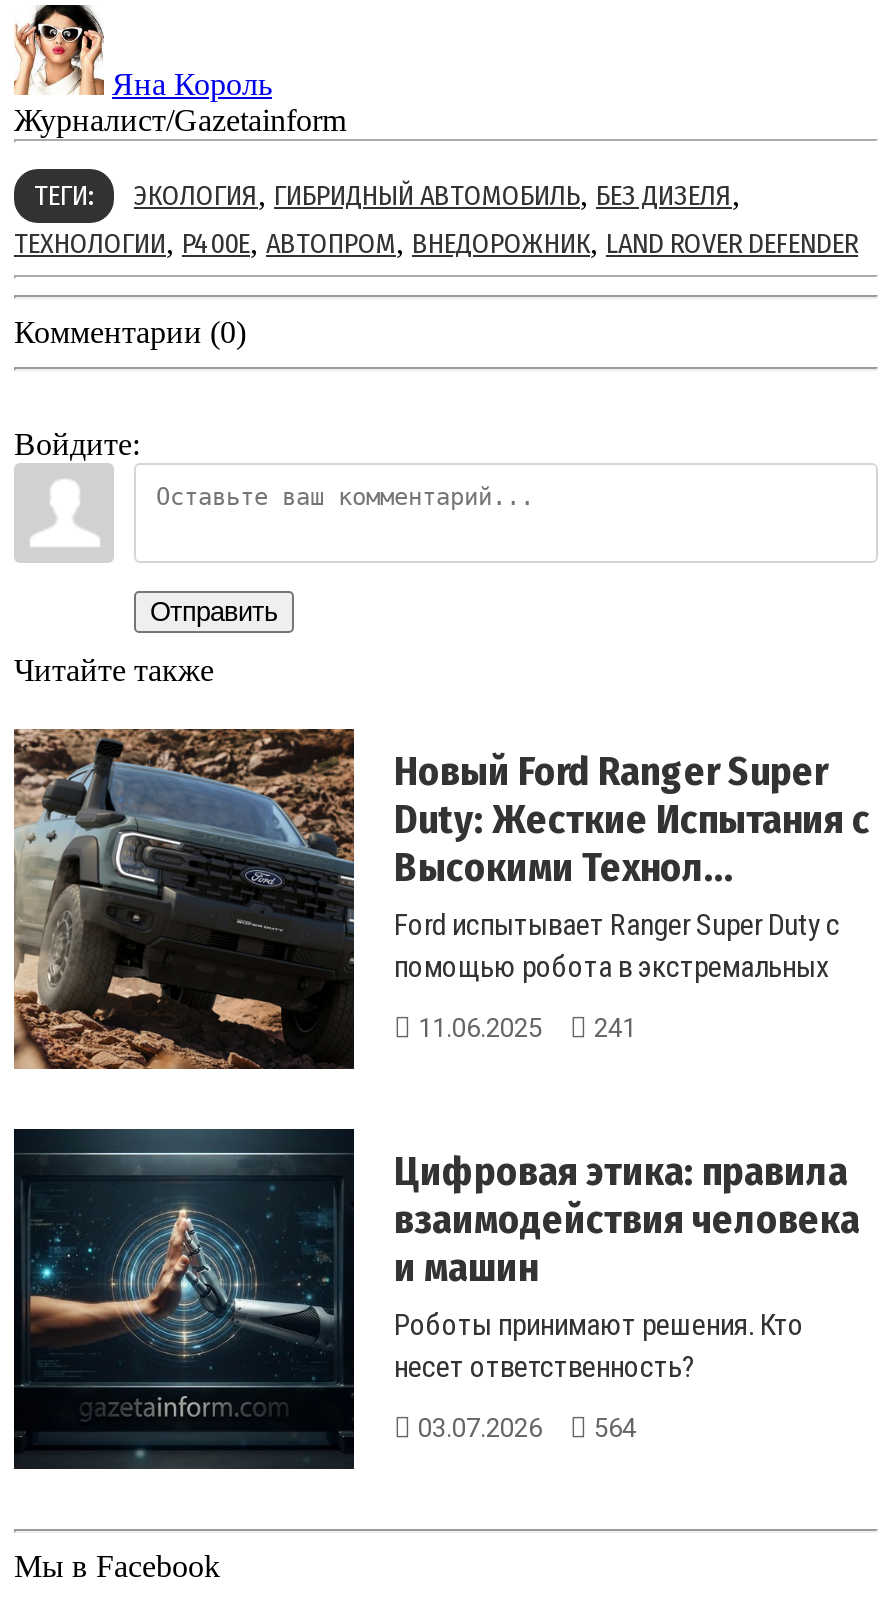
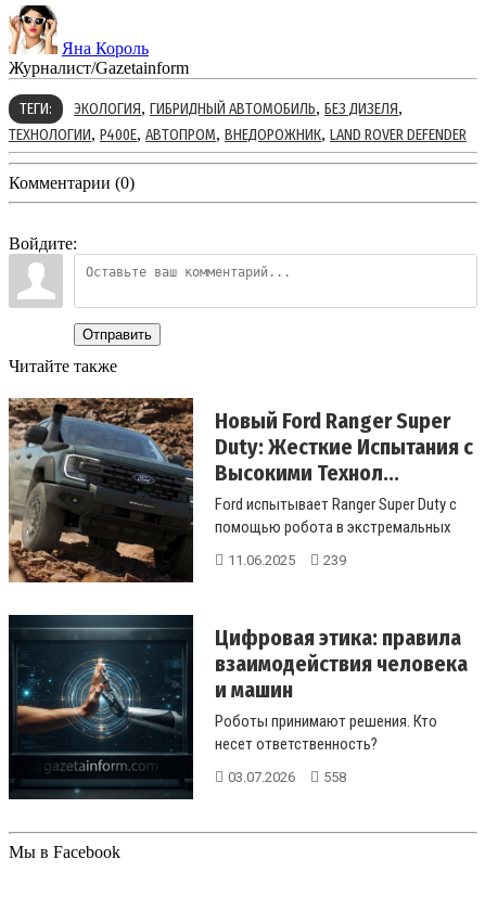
- 11.06.2025 241
+ 11.06.2025 239

- 03.07.2026 564
+ 03.07.2026 558
